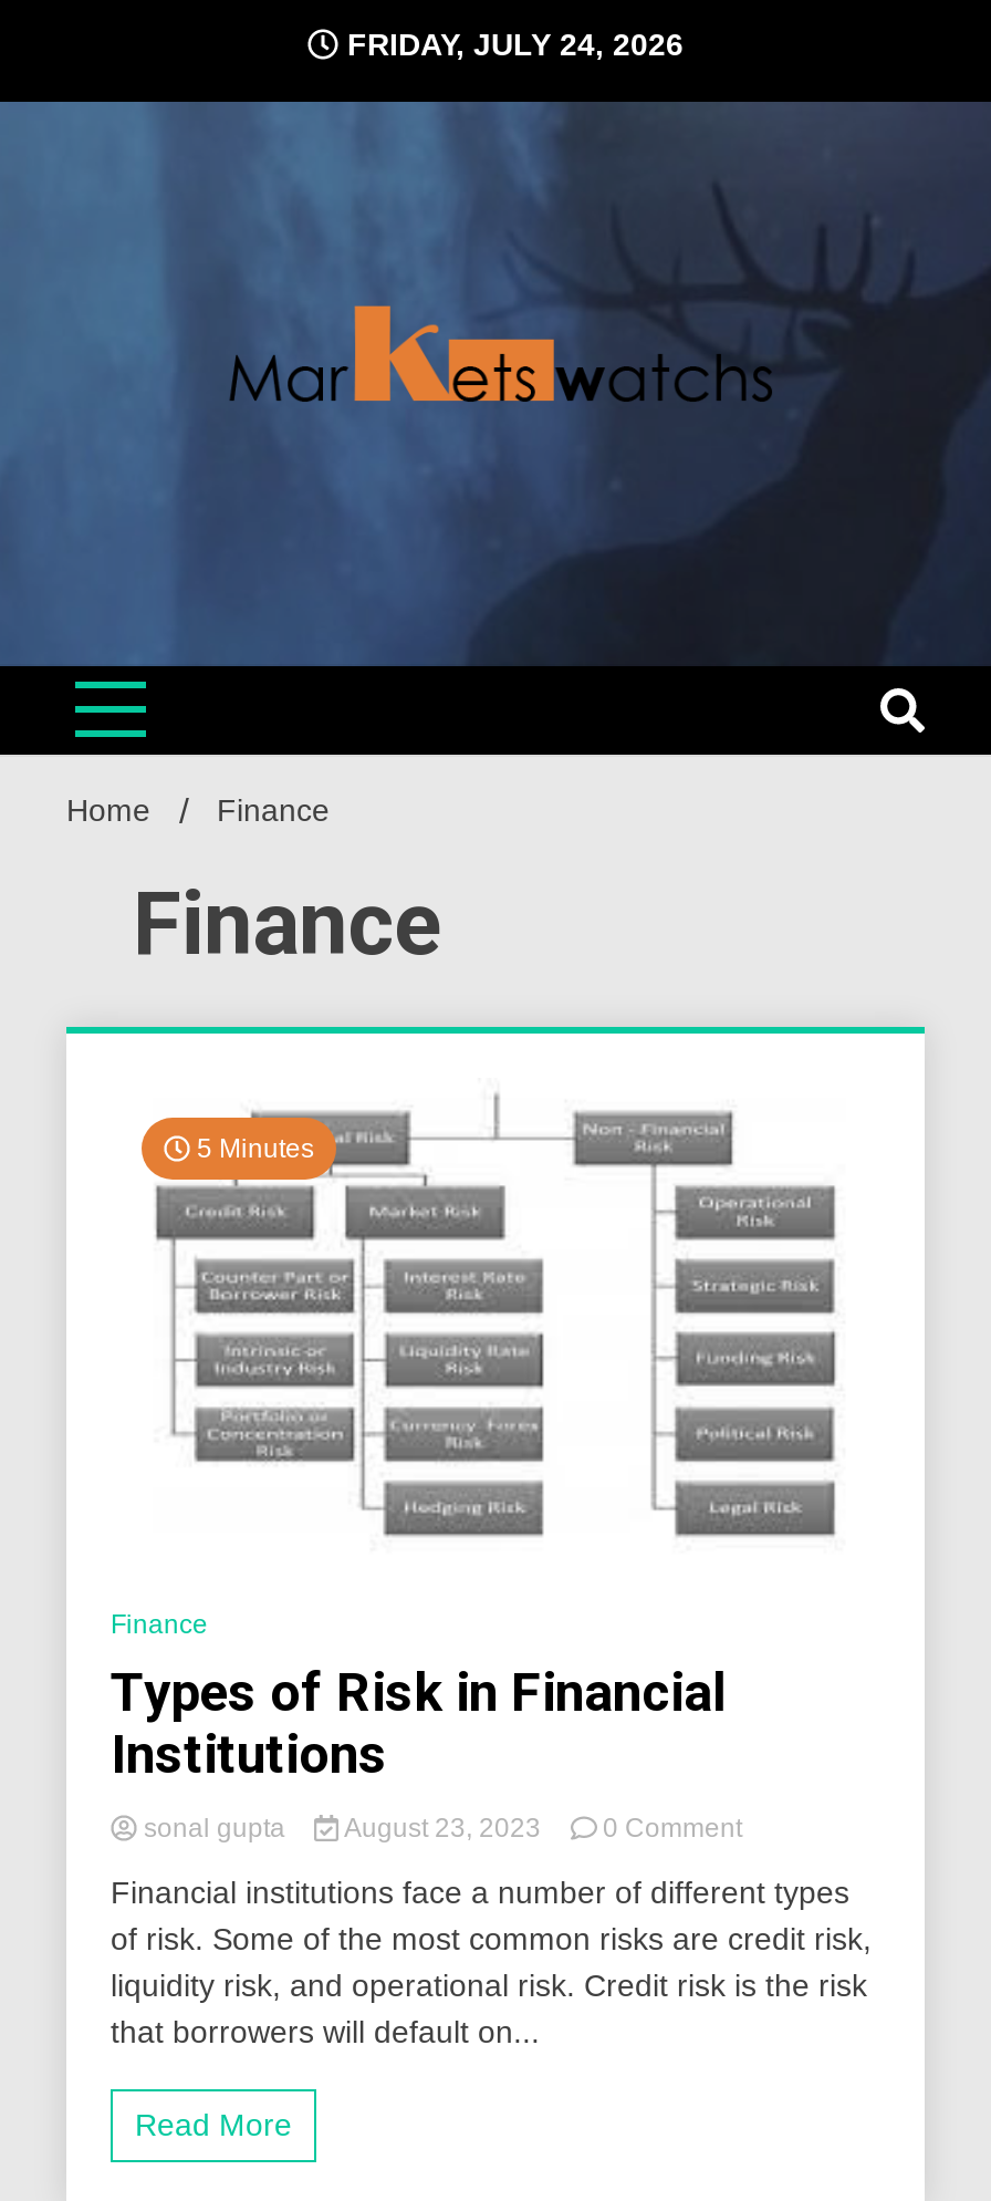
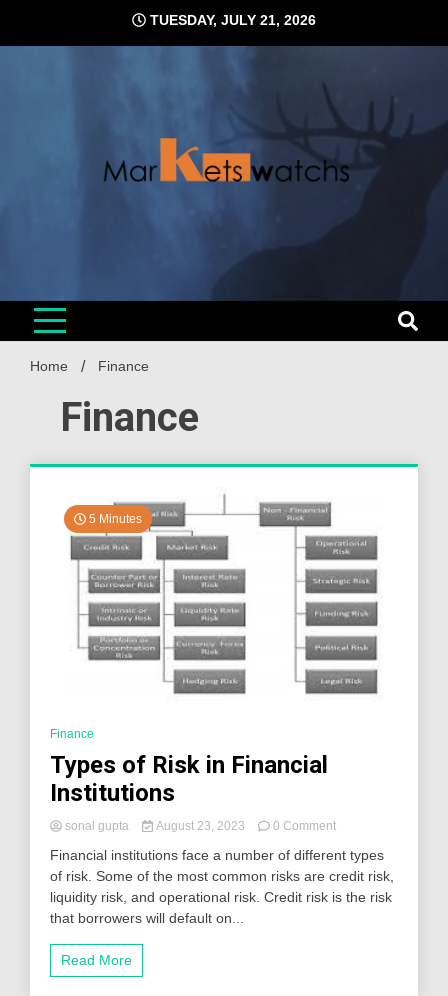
- FRIDAY, JULY 24, 2026
+ TUESDAY, JULY 21, 2026
